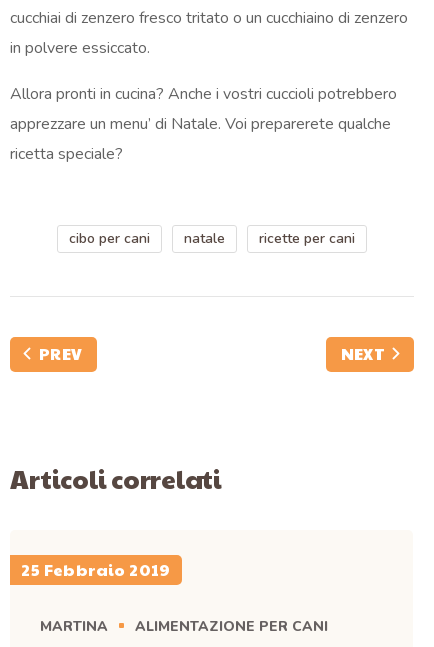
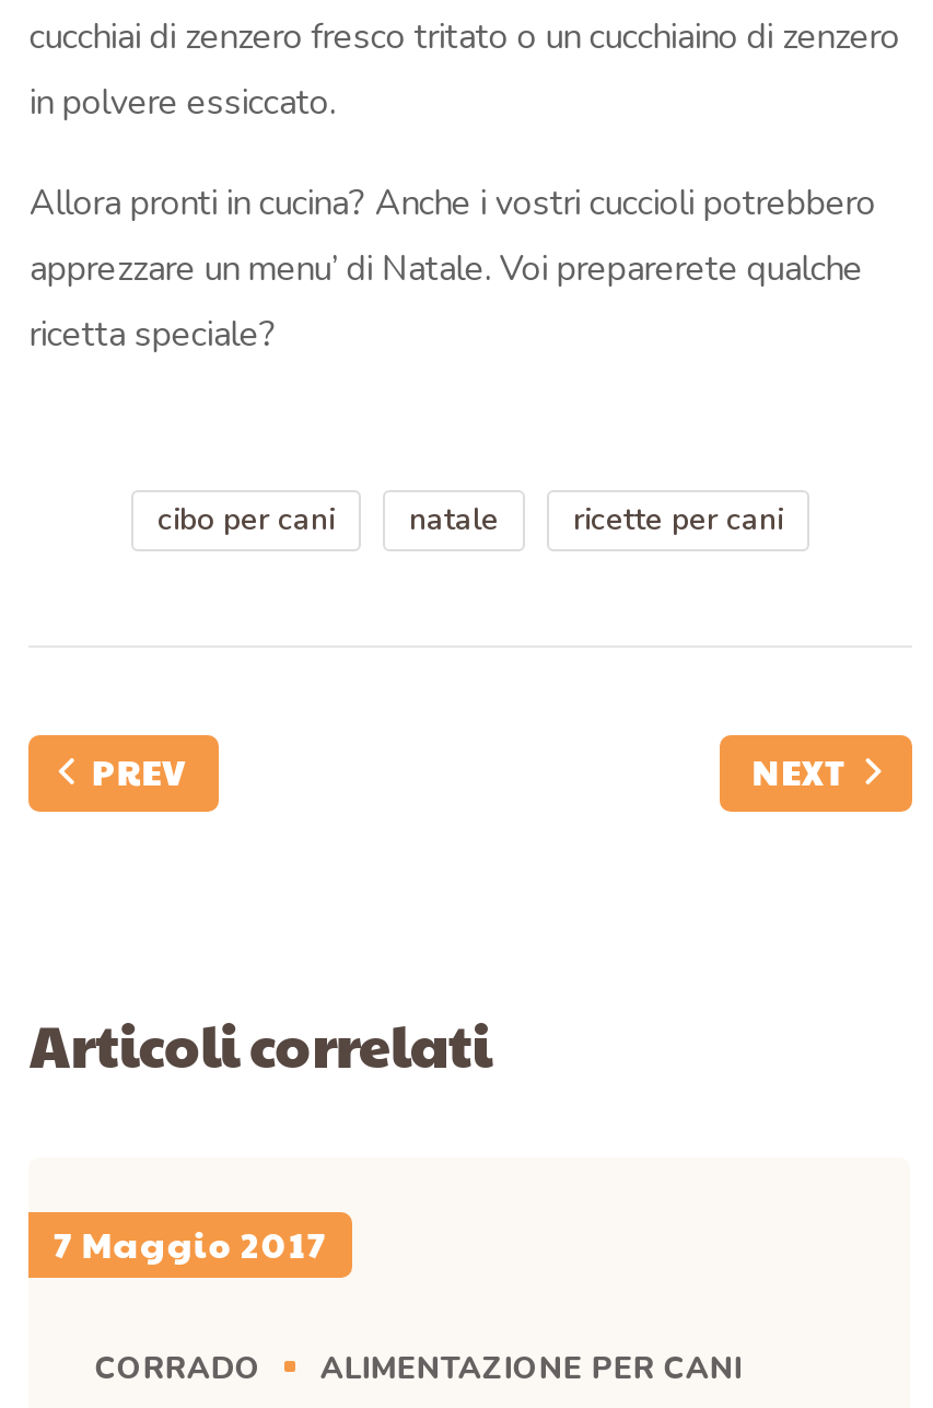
- 25 Febbraio 2019
+ 7 Maggio 2017

- MARTINA
+ CORRADO
